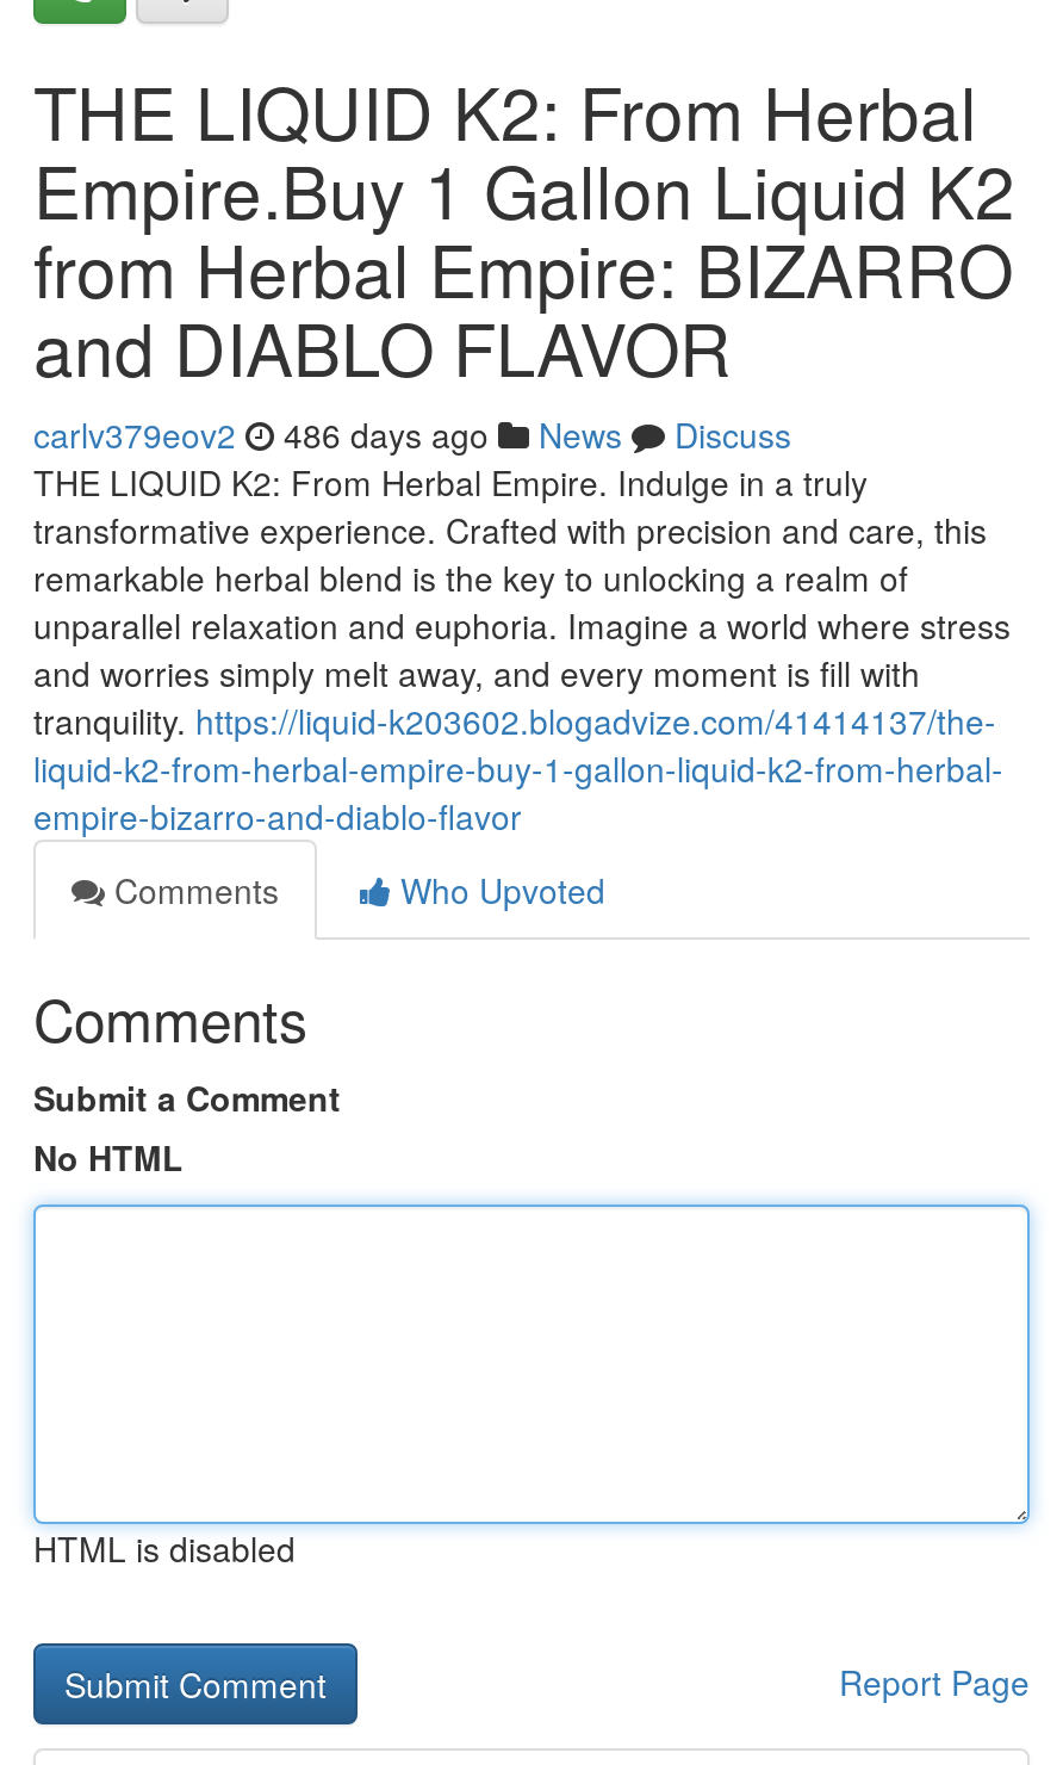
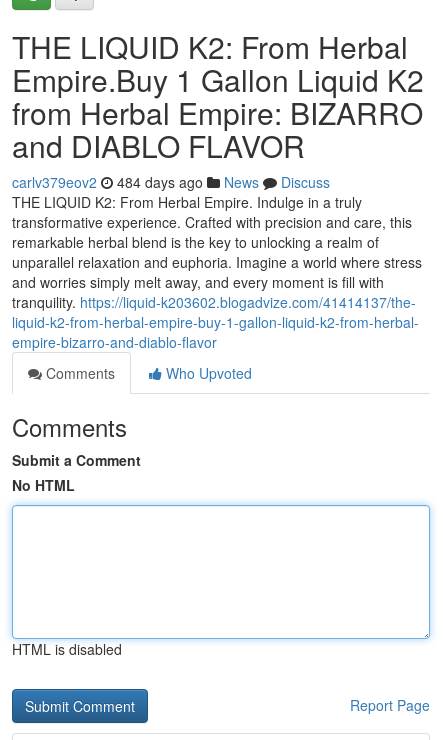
- carlv379eov2 486 days ago News Discuss
+ carlv379eov2 484 days ago News Discuss
